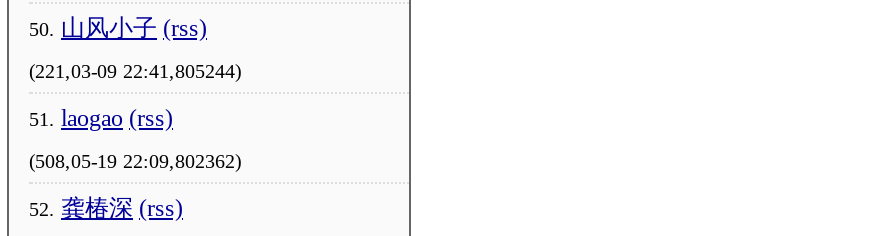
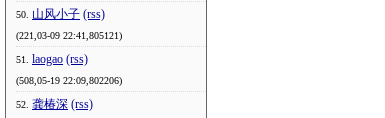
- (221,03-09 22:41,805244)
+ (221,03-09 22:41,805121)

- (508,05-19 22:09,802362)
+ (508,05-19 22:09,802206)
